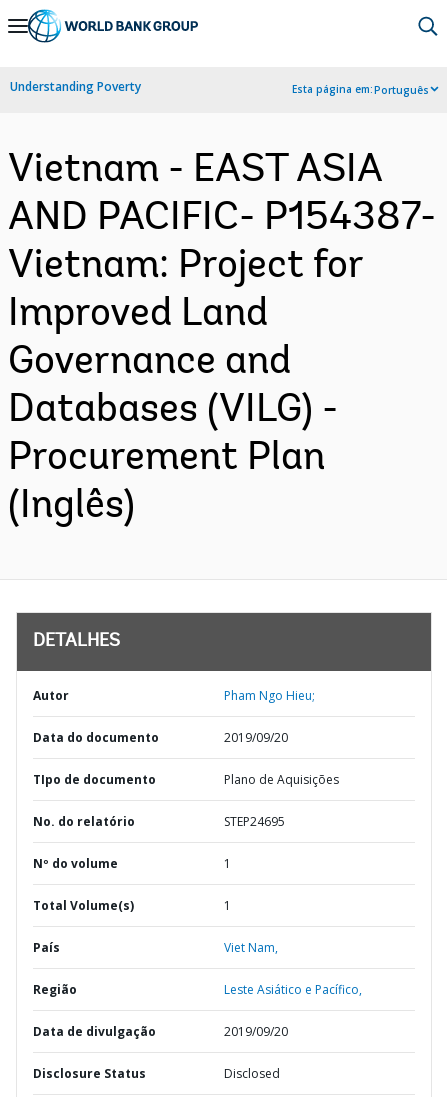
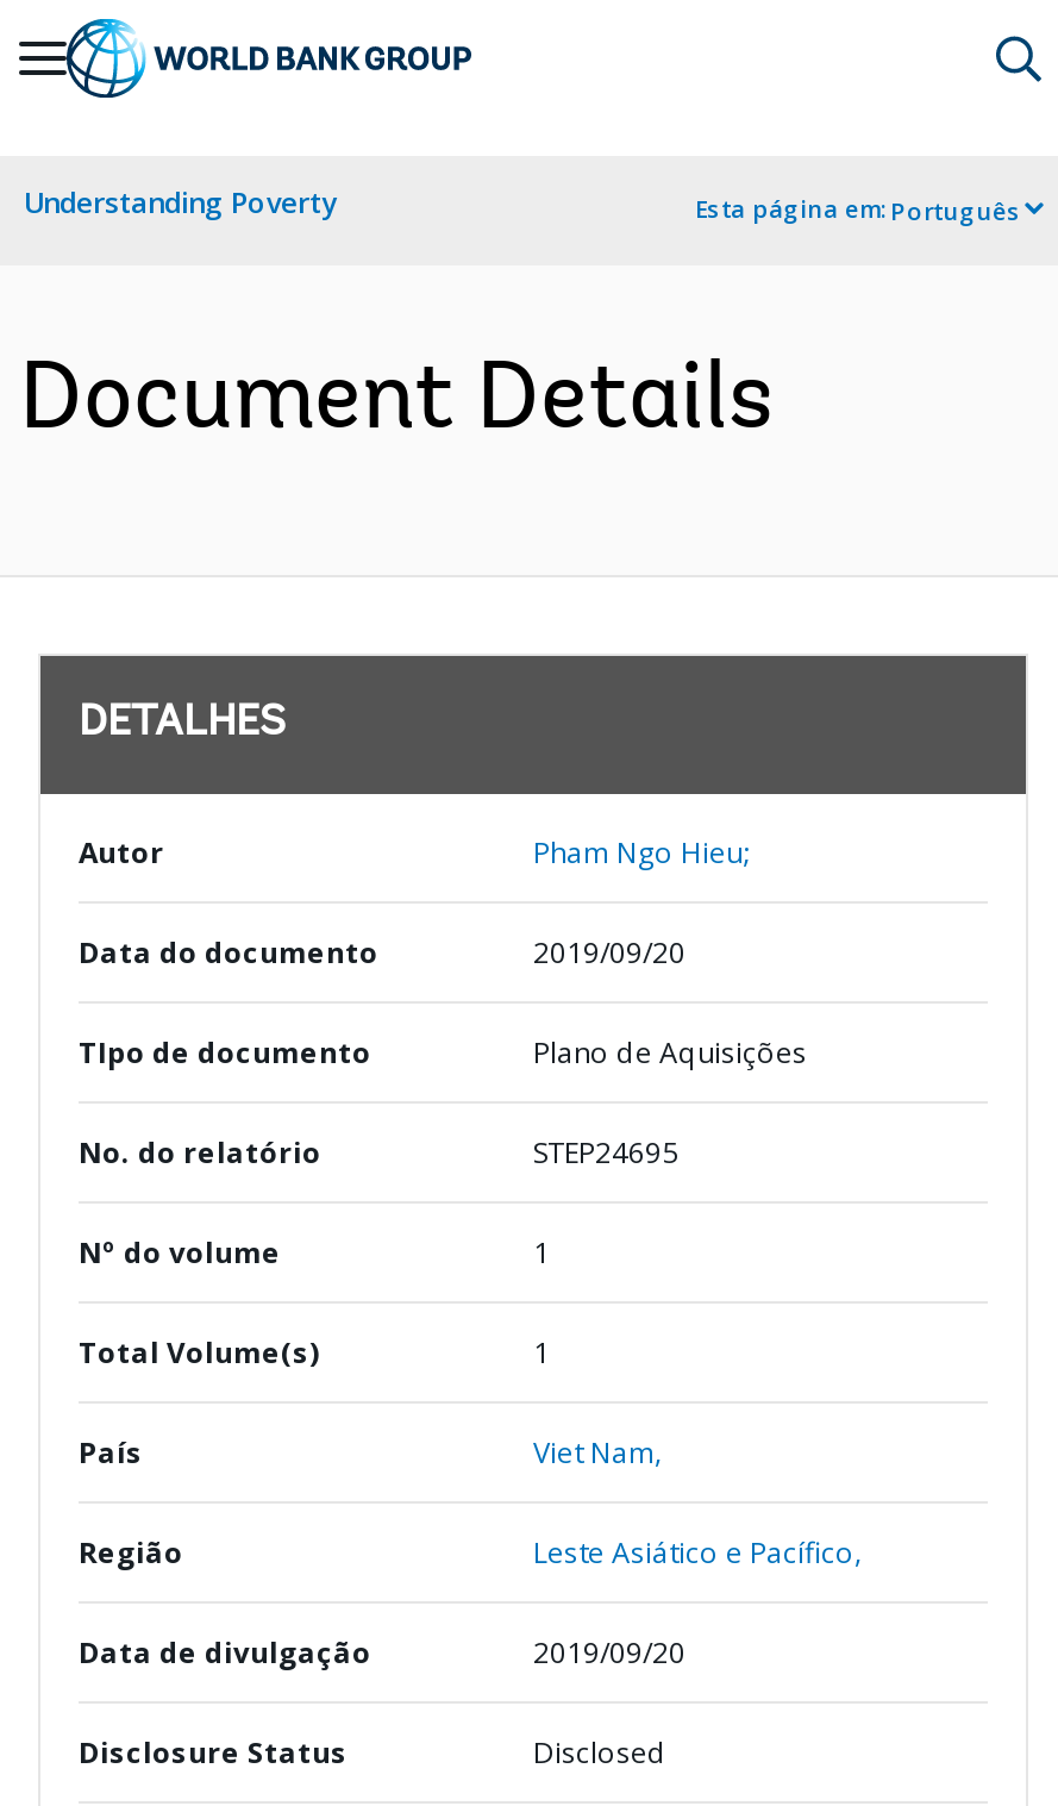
- Vietnam - EAST ASIA
- AND PACIFIC- P154387-
- Vietnam: Project for
- Improved Land
- Governance and
- Databases (VILG) -
- Procurement Plan
- (Inglês)
+ Document Details
